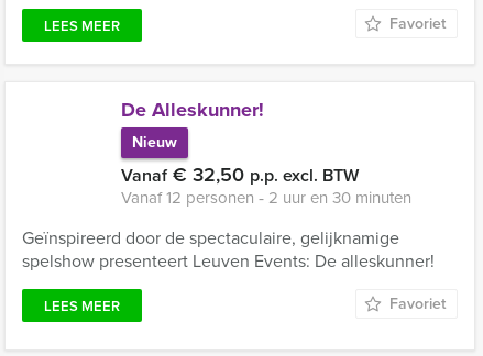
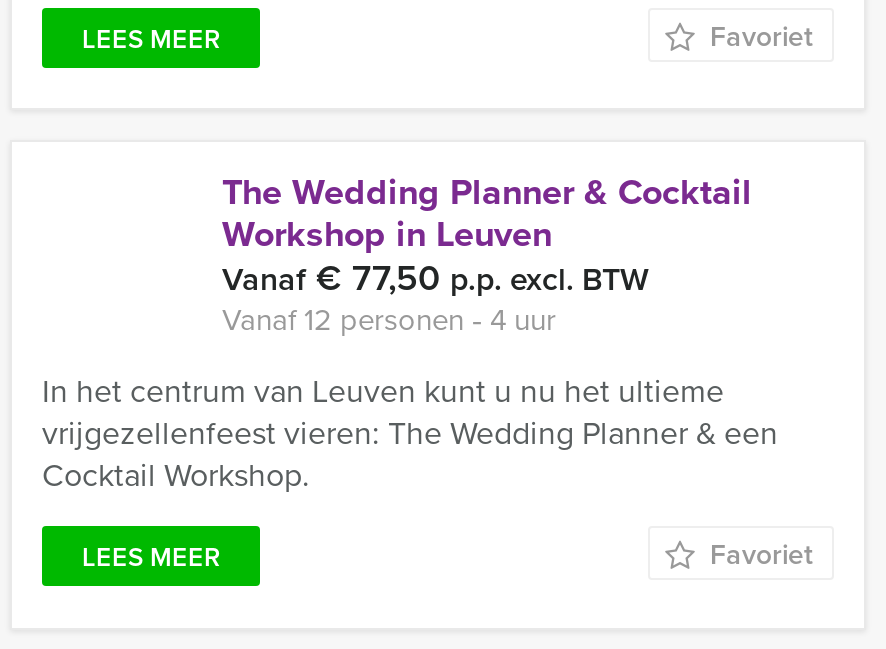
- De Alleskunner!
- Nieuw
- Vanaf € 32,50 p.p. excl. BTW
- Vanaf 12 personen ‐ 2 uur en 30 minuten
+ The Wedding Planner & Cocktail
+ Workshop in Leuven
+ Vanaf € 77,50 p.p. excl. BTW
+ Vanaf 12 personen ‐ 4 uur

- Geïnspireerd door de spectaculaire, gelijknamige
- spelshow presenteert Leuven Events: De alleskunner!
+ In het centrum van Leuven kunt u nu het ultieme
+ vrijgezellenfeest vieren: The Wedding Planner & een
+ Cocktail Workshop.
